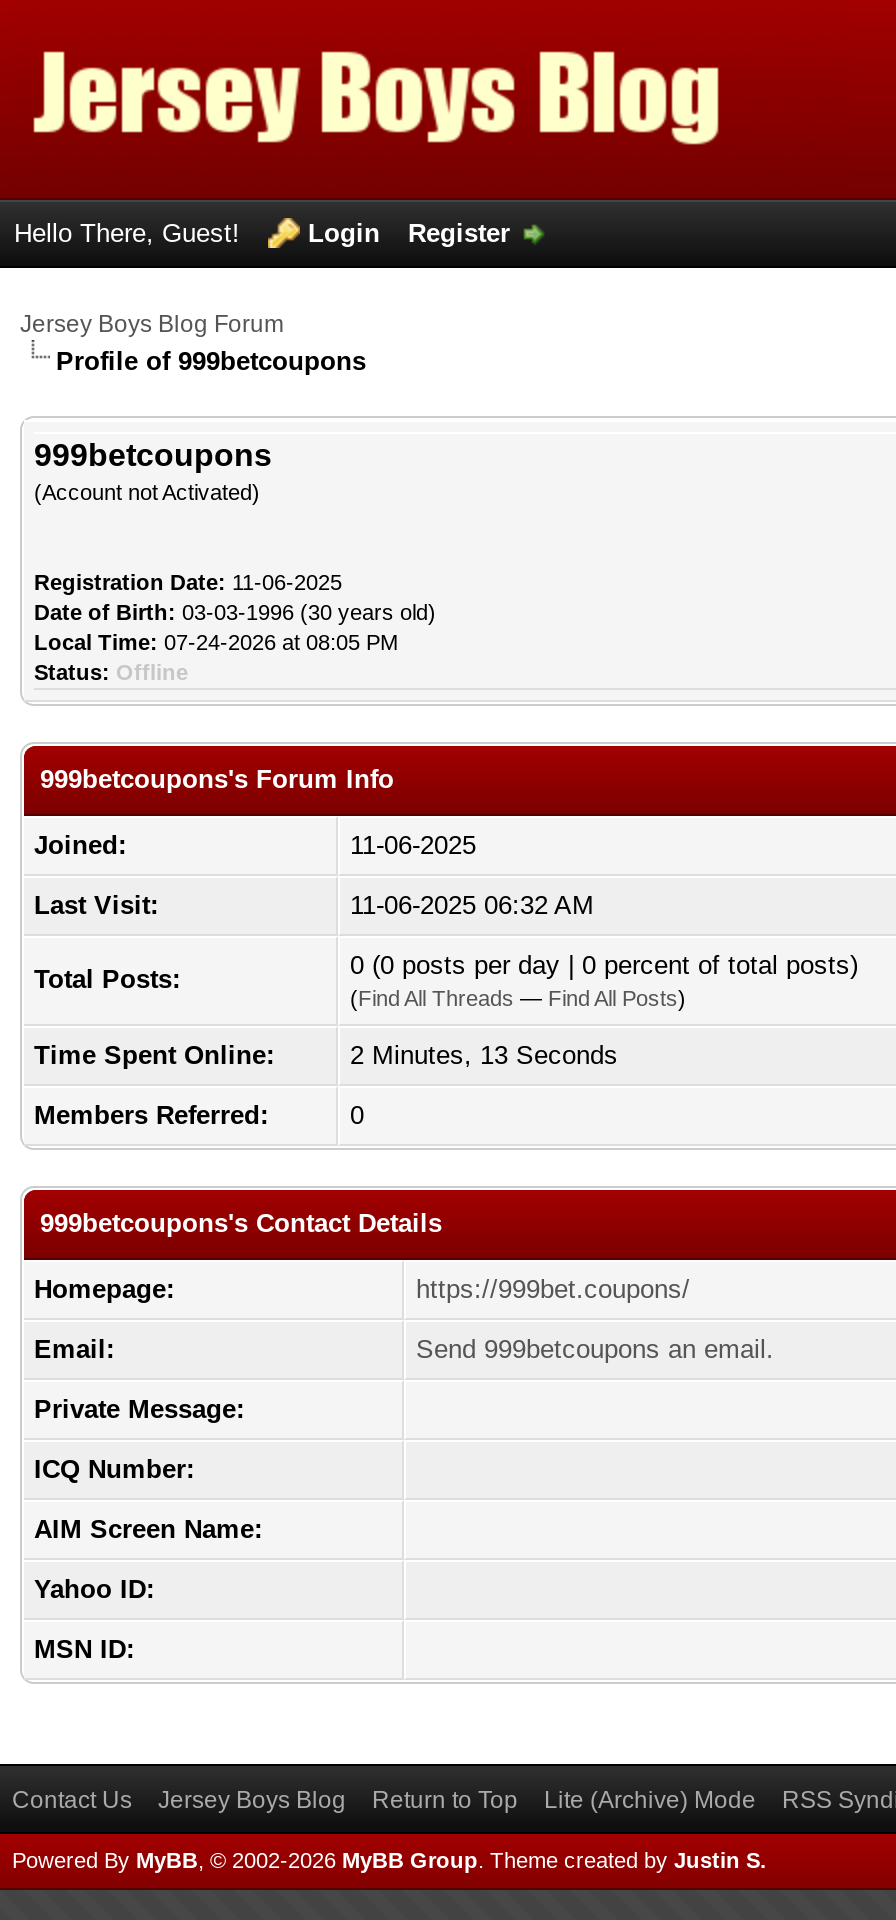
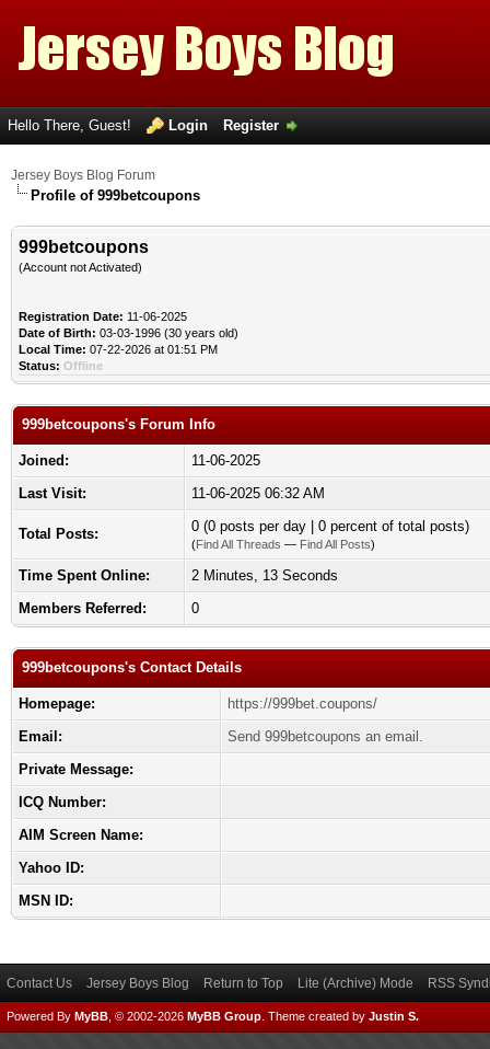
- Local Time: 07-24-2026 at 08:05 PM
+ Local Time: 07-22-2026 at 01:51 PM
